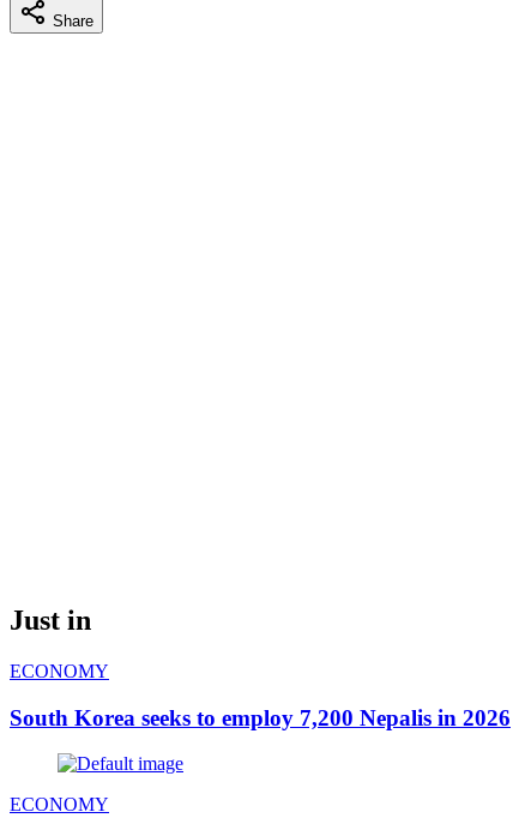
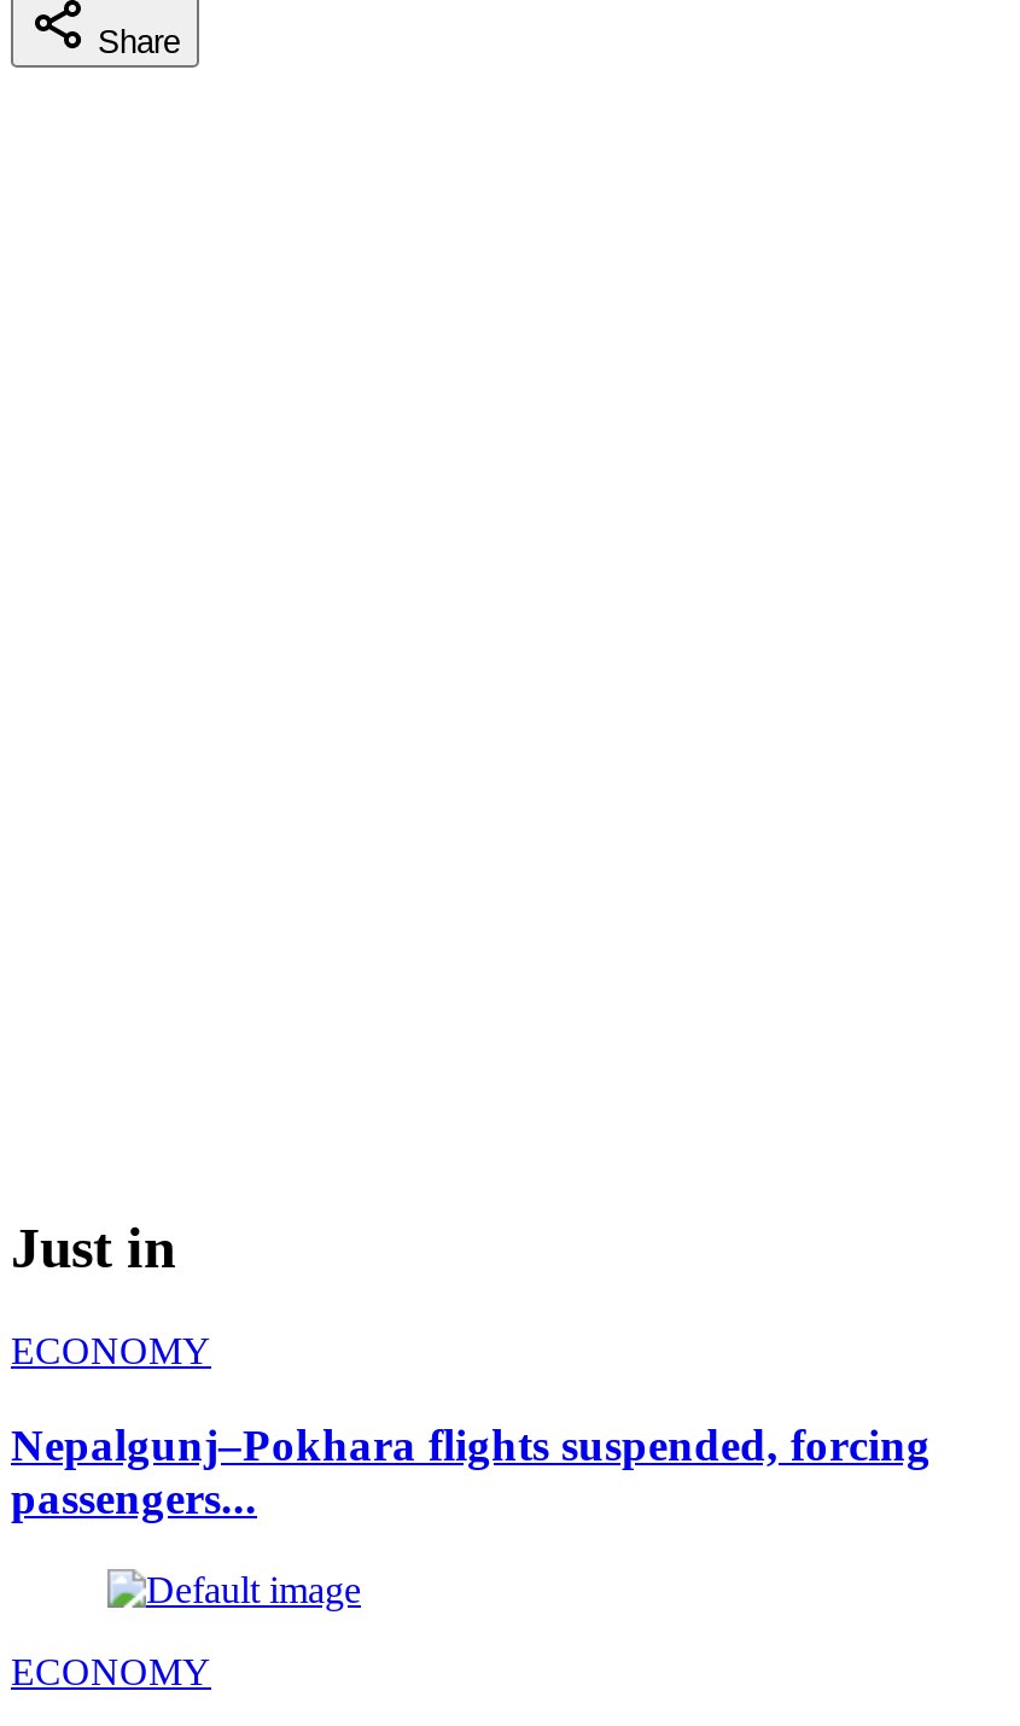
- South Korea seeks to employ 7,200 Nepalis in 2026
+ Nepalgunj–Pokhara flights suspended, forcing
+ passengers...
